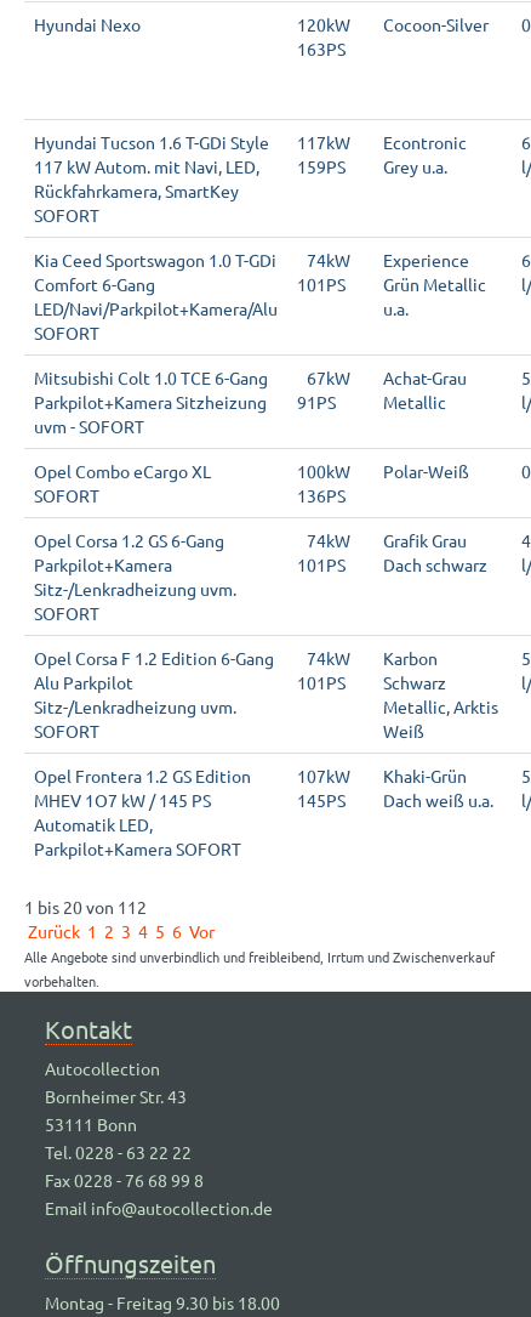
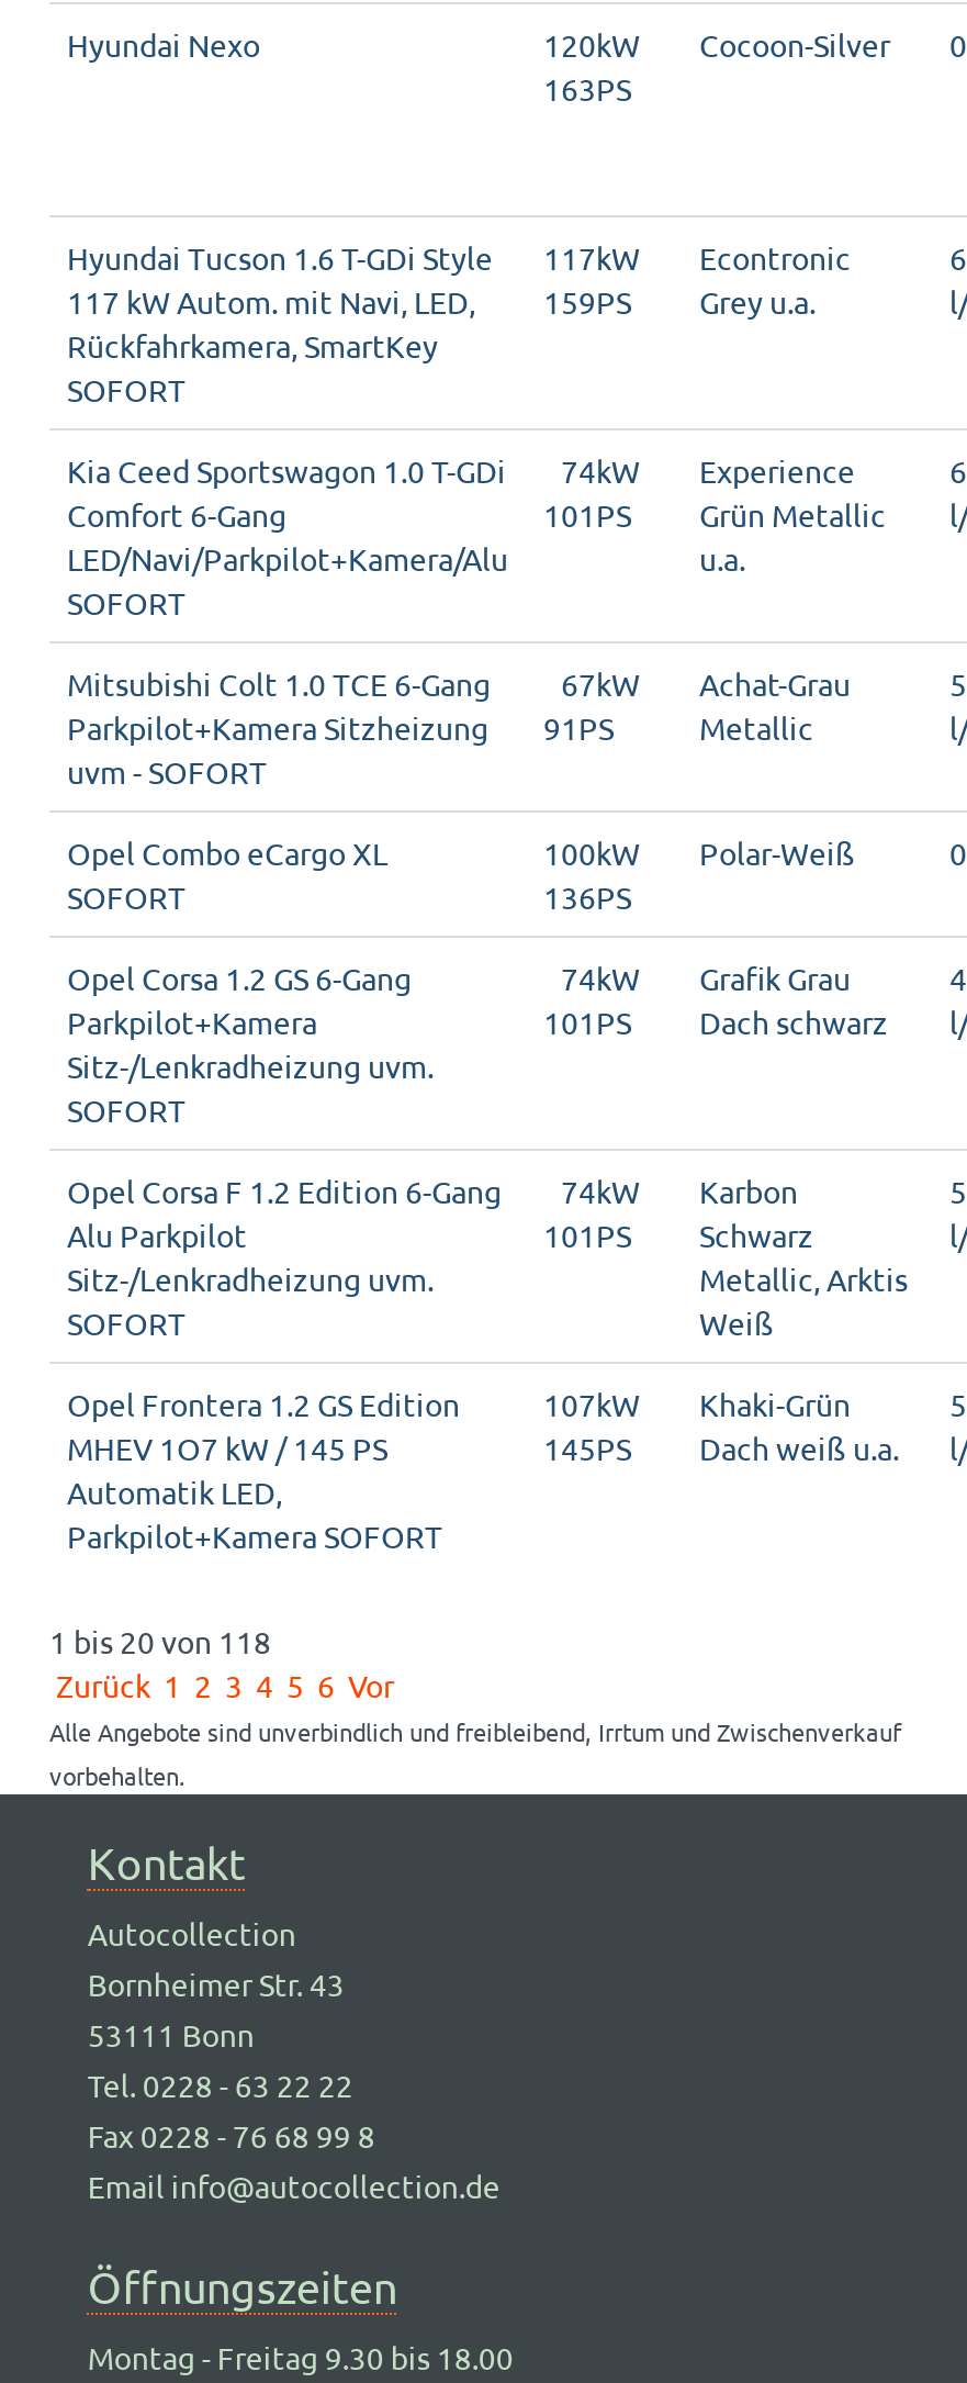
- 1 bis 20 von 112
+ 1 bis 20 von 118
